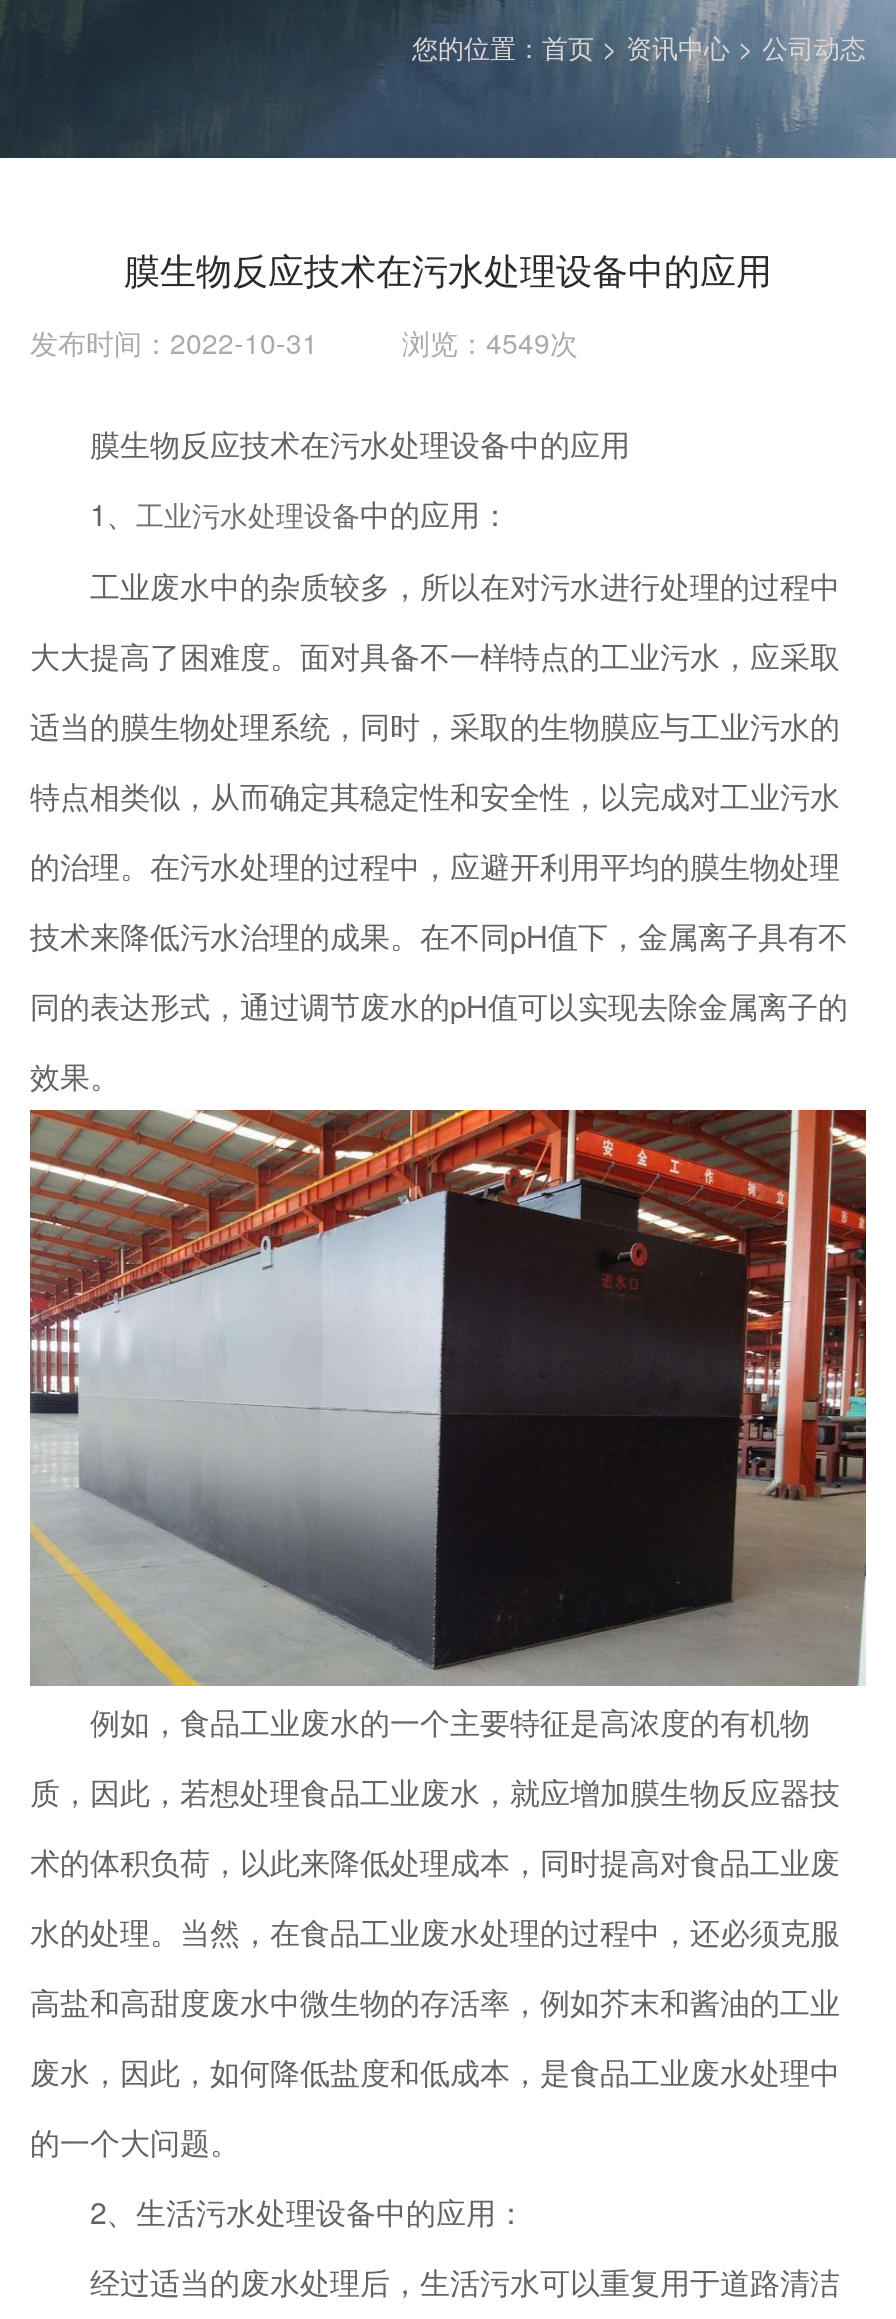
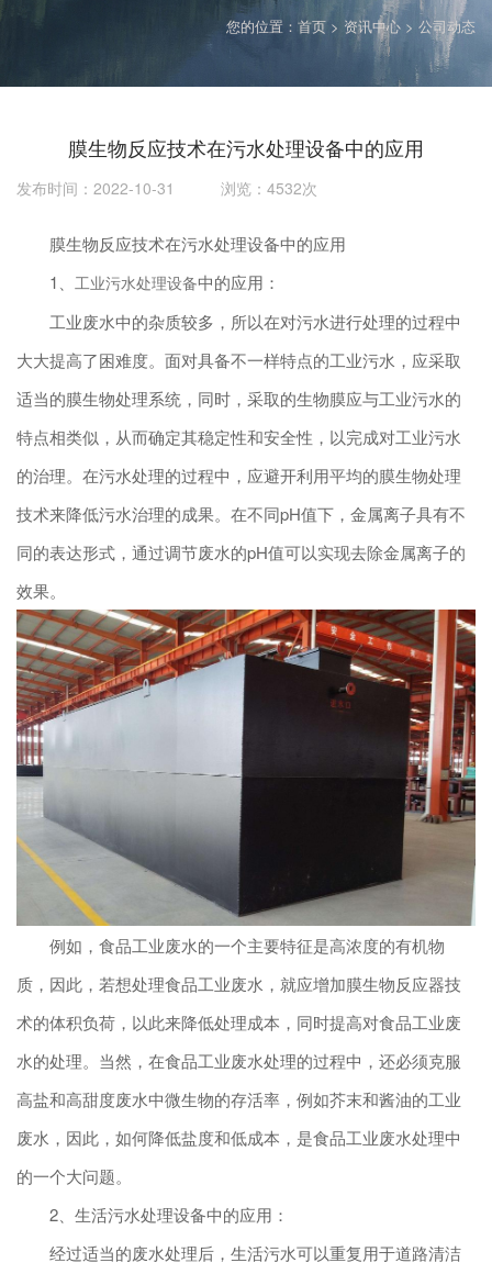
- 发布时间：2022-10-31 浏览：4549次
+ 发布时间：2022-10-31 浏览：4532次
